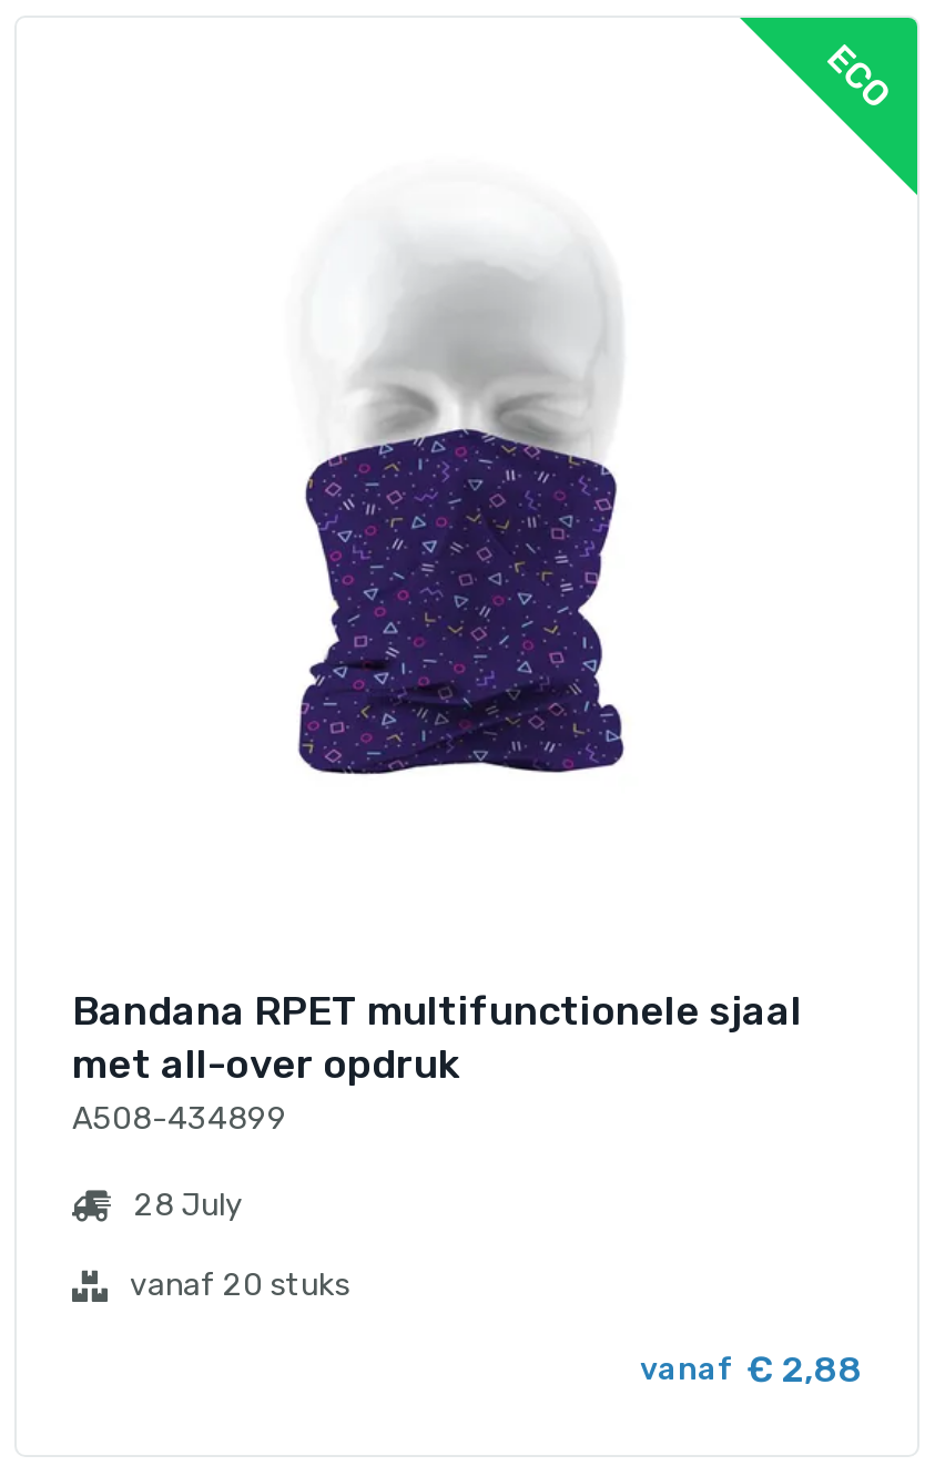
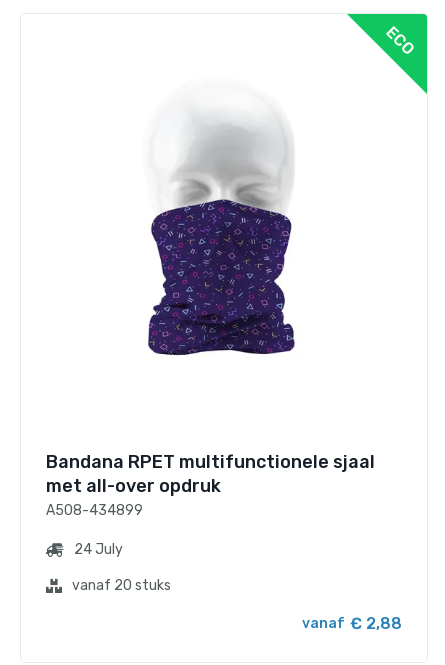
- 28 July
+ 24 July
